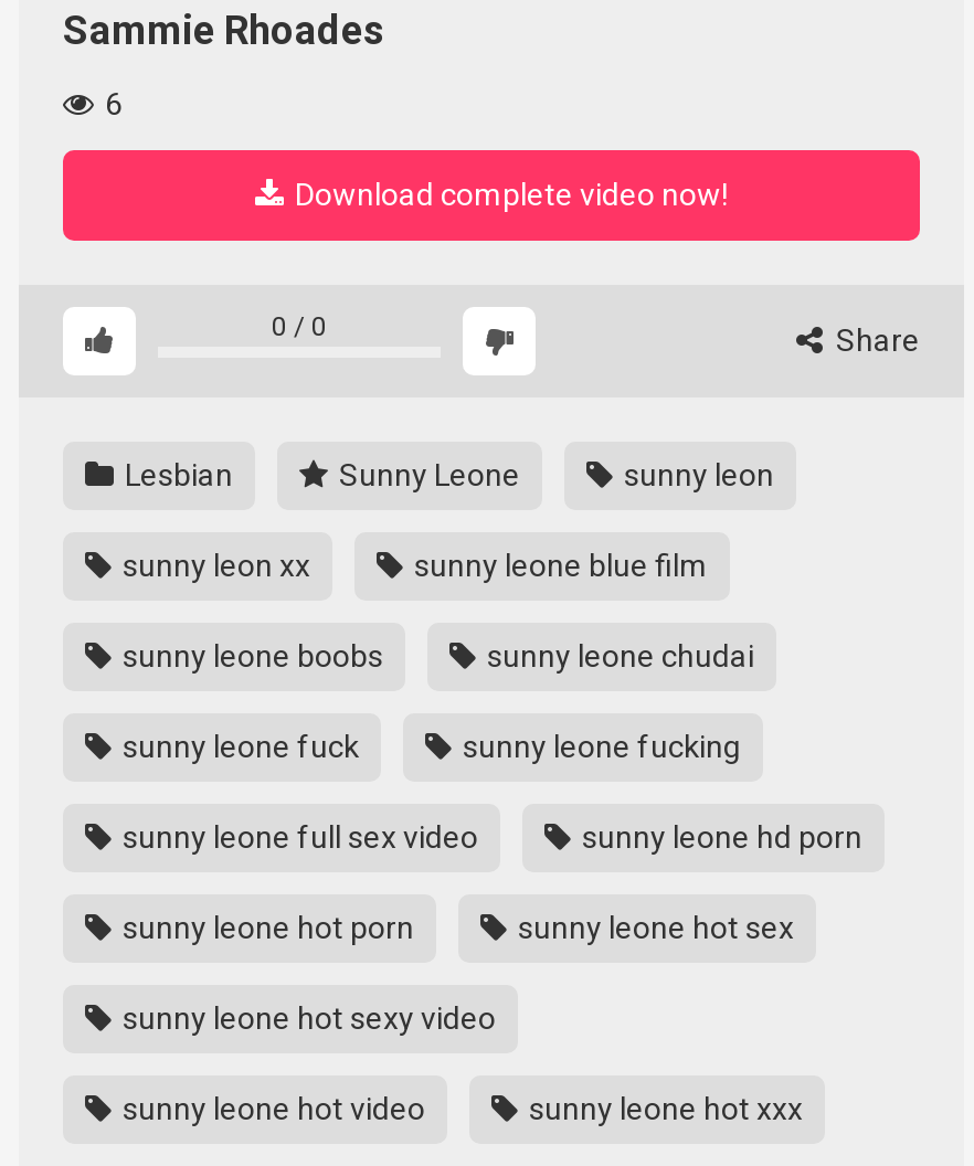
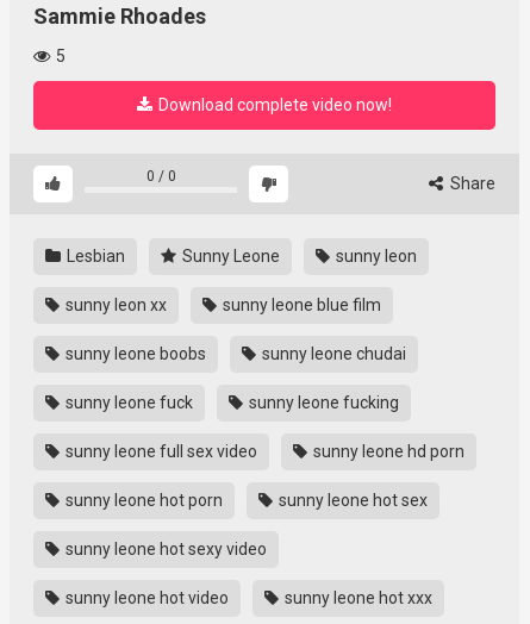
- 6
+ 5
